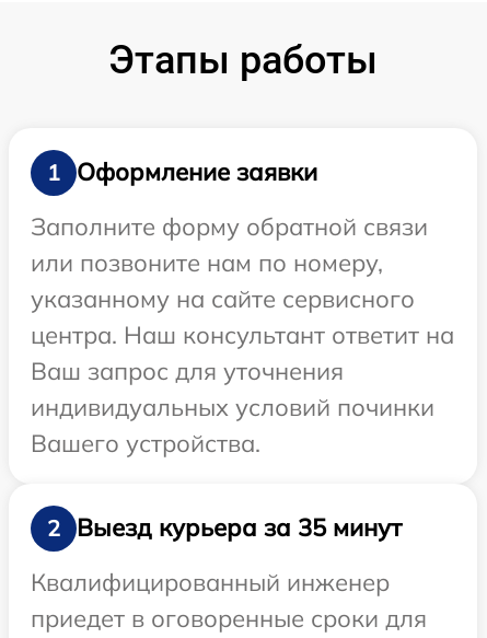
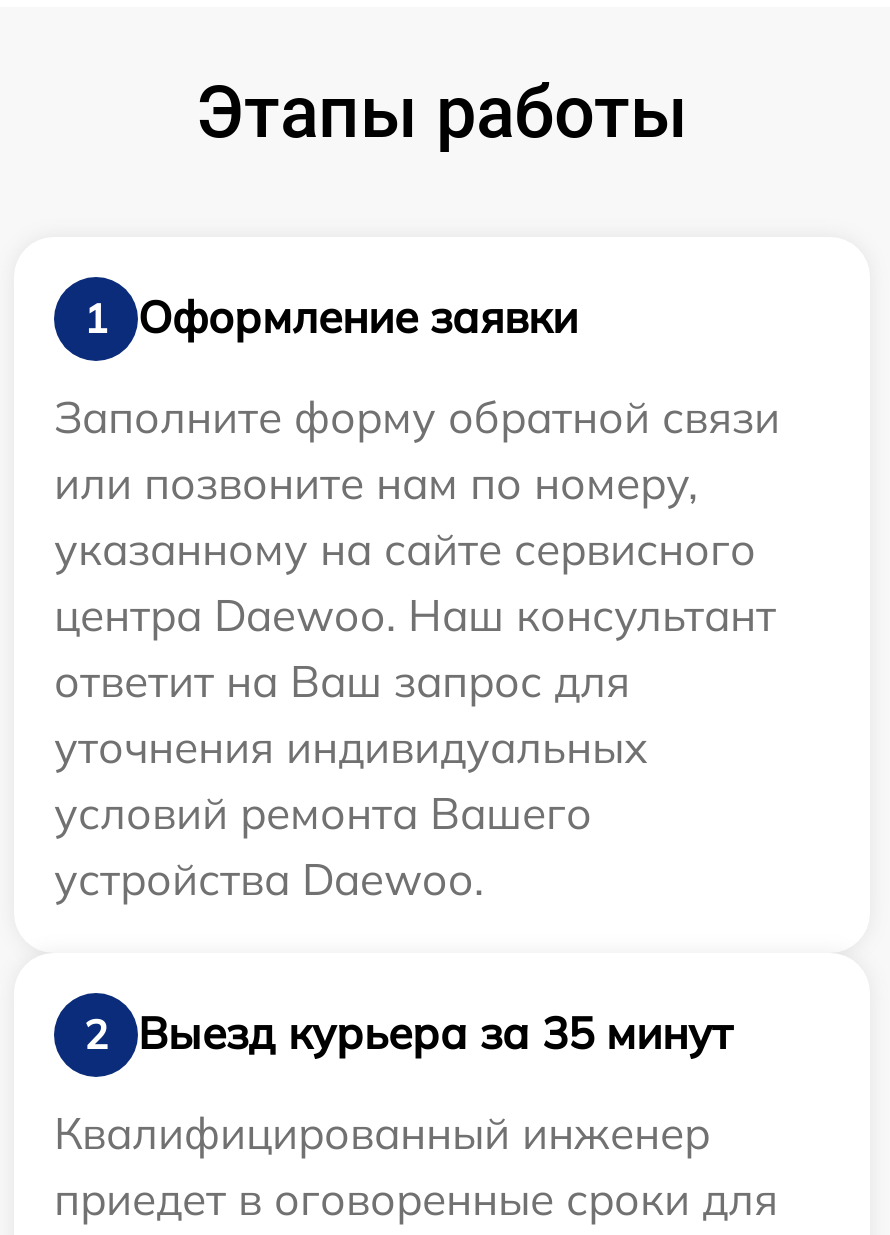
- центра. Наш консультант ответит на
- Ваш запрос для уточнения
- индивидуальных условий починки
- Вашего устройства.
+ центра Daewoo. Наш консультант
+ ответит на Ваш запрос для
+ уточнения индивидуальных
+ условий ремонта Вашего
+ устройства Daewoo.
